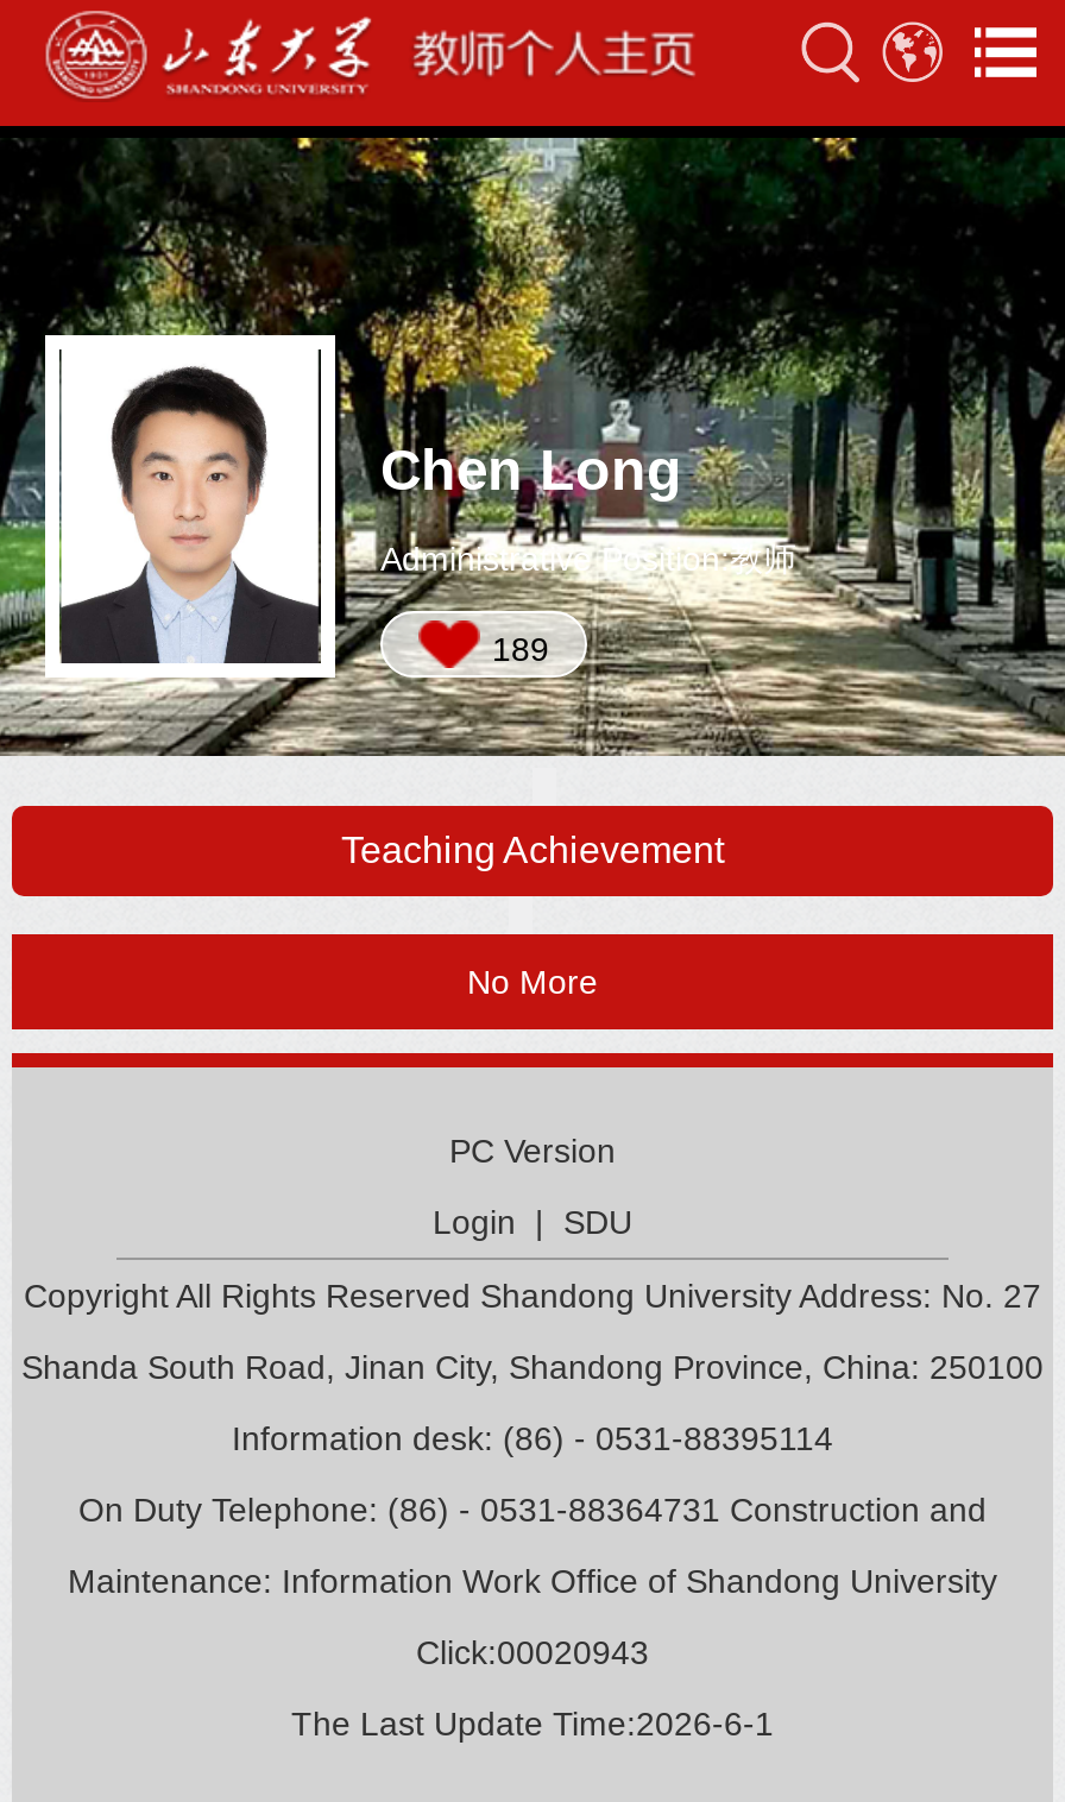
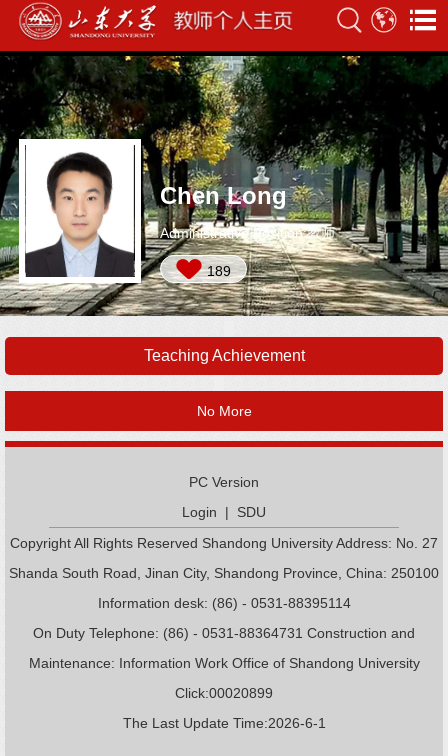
- Click:00020943
+ Click:00020899
